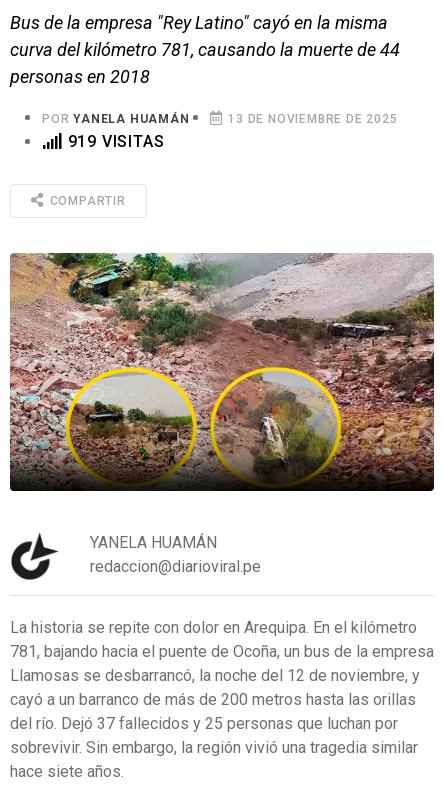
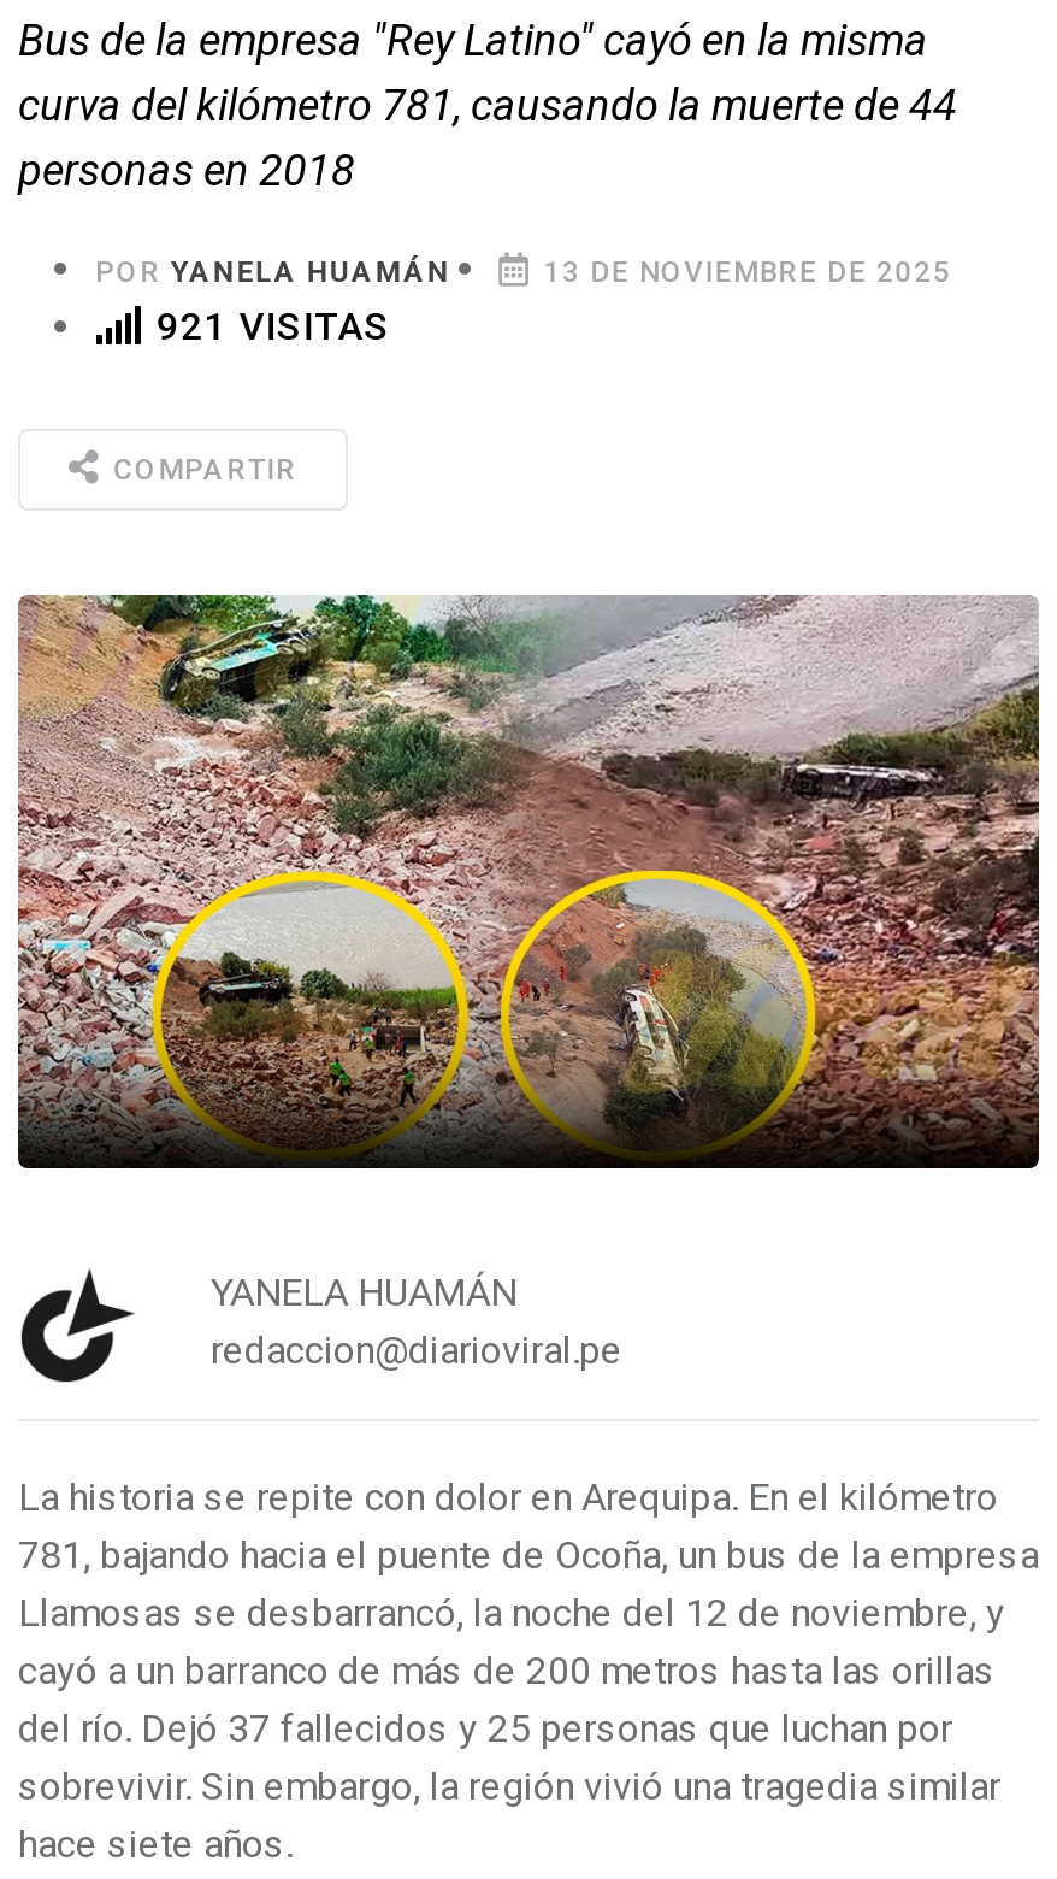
- 919 VISITAS
+ 921 VISITAS
